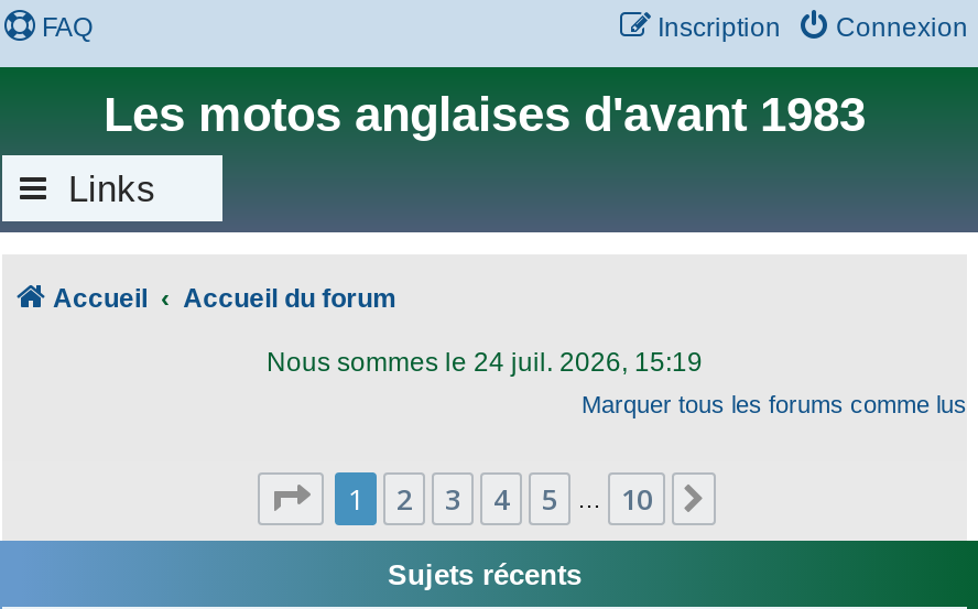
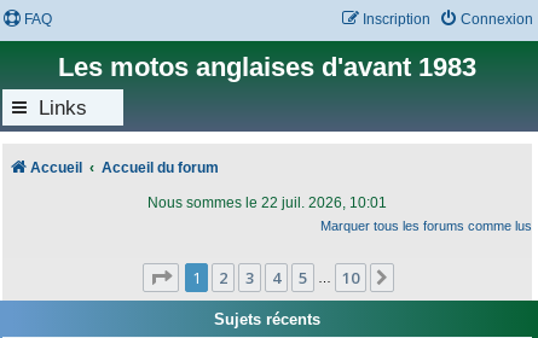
- Nous sommes le 24 juil. 2026, 15:19
+ Nous sommes le 22 juil. 2026, 10:01
